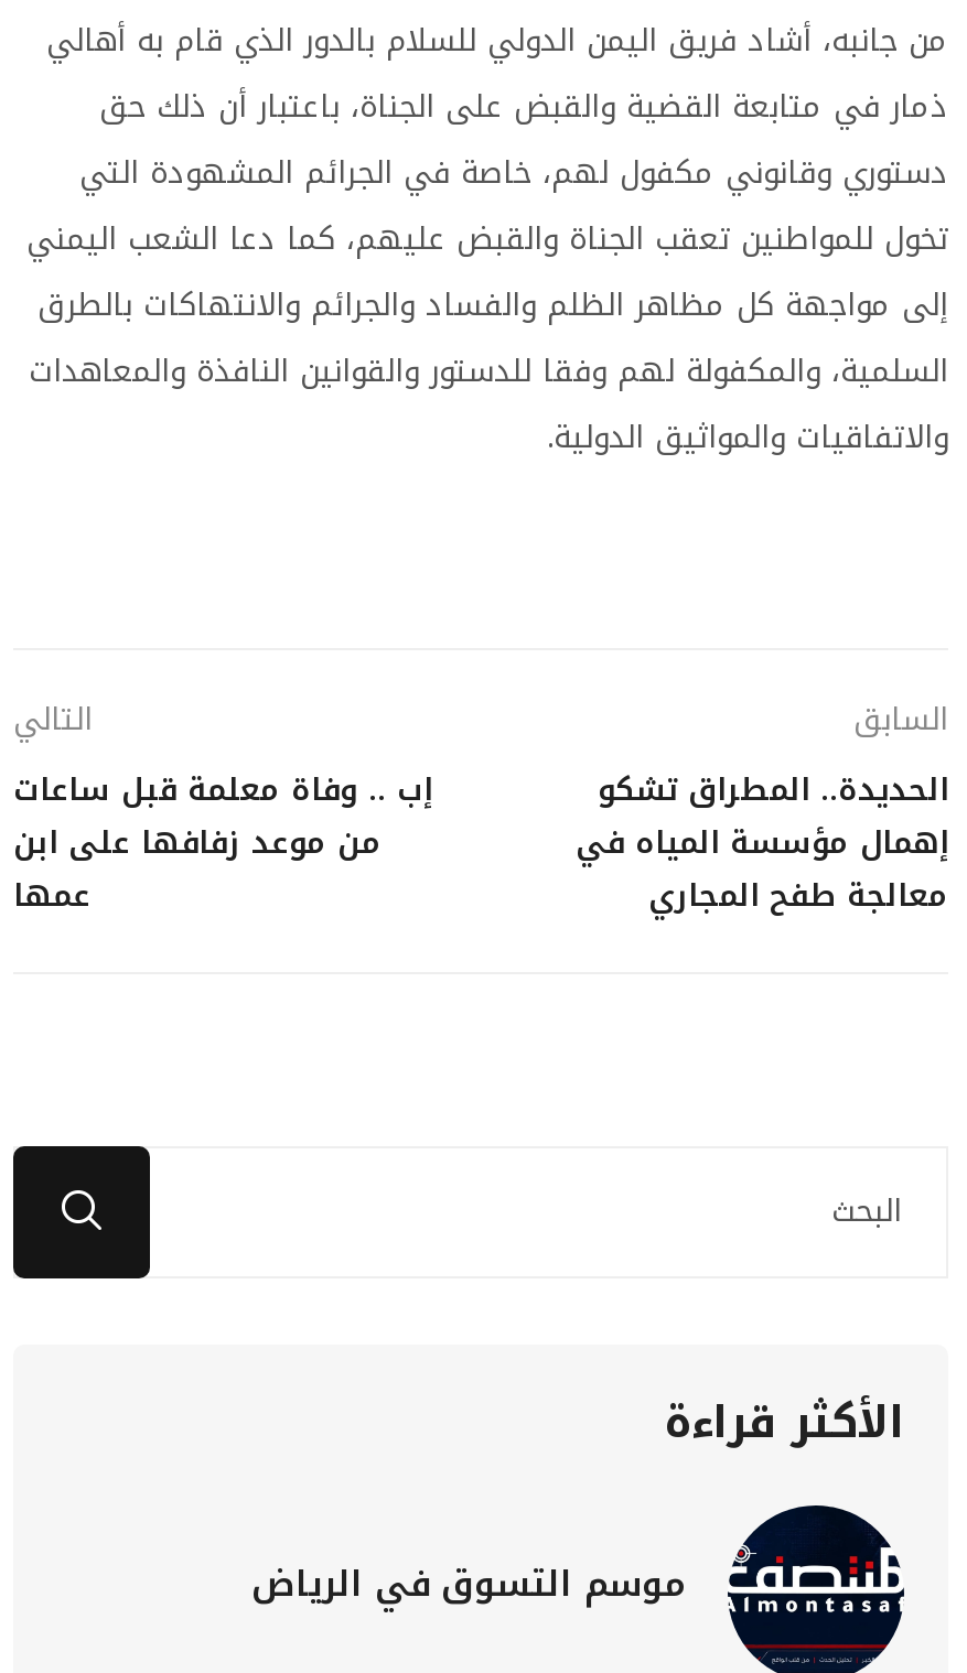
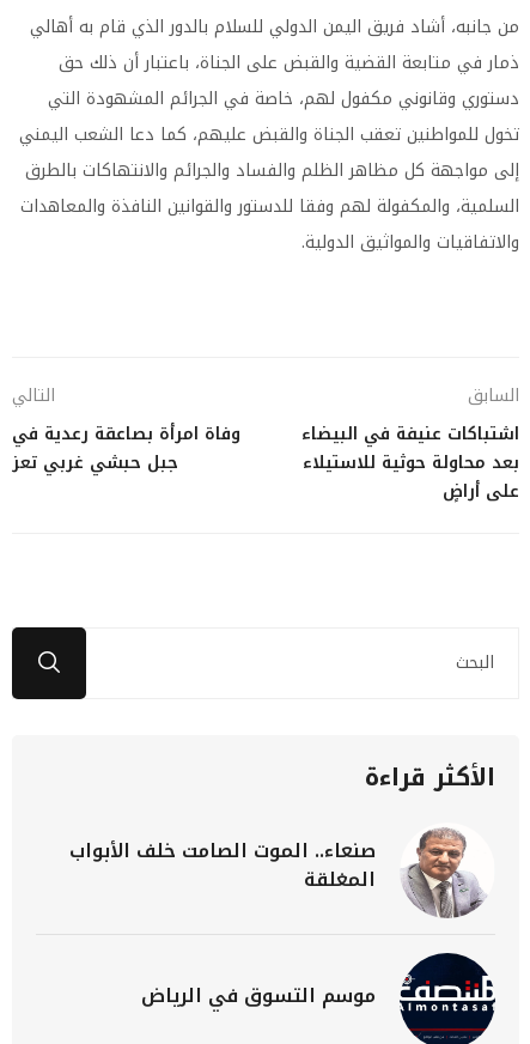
- إب .. وفاة معلمة قبل ساعات
- من موعد زفافها على ابن
- عمها
+ وفاة امرأة بصاعقة رعدية في
+ جبل حبشي غربي تعز

- الحديدة.. المطراق تشكو
- إهمال مؤسسة المياه في
- معالجة طفح المجاري
+ اشتباكات عنيفة في البيضاء
+ بعد محاولة حوثية للاستيلاء
+ على أراضٍ

+ [image]
+ صنعاء.. الموت الصامت خلف الأبواب
+ المغلقة
